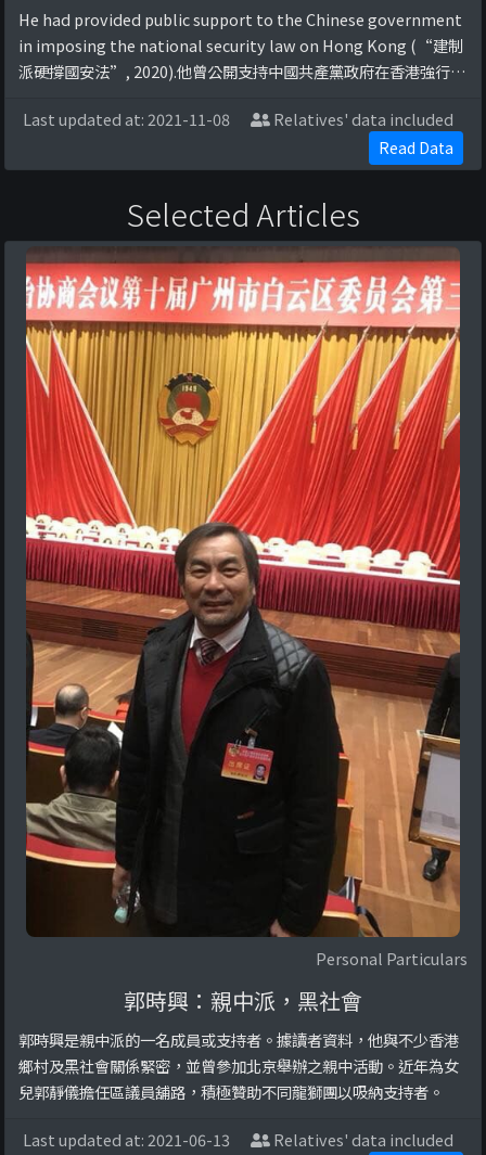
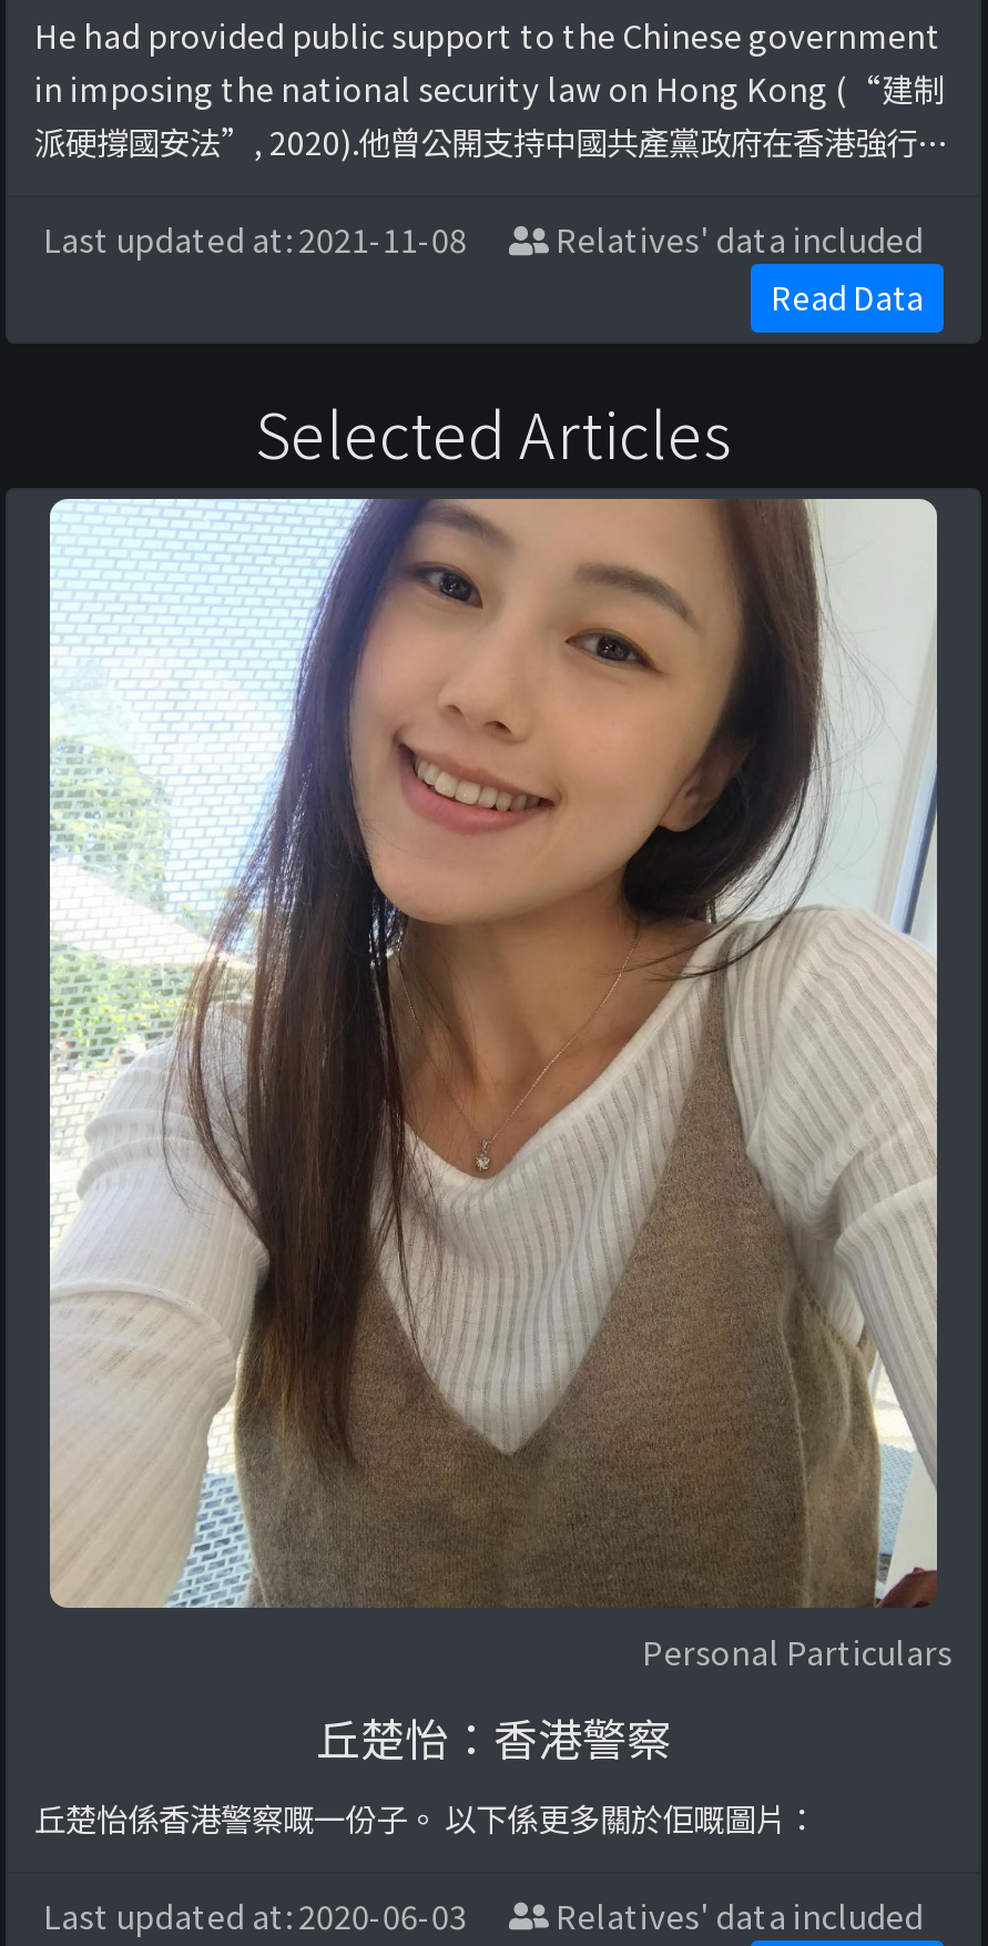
- [image]
+ [image]

- 郭時興：親中派，黑社會
- 郭時興是親中派的一名成員或支持者。據讀者資料，他與不少香港
- 鄉村及黑社會關係緊密，並曾參加北京舉辦之親中活動。近年為女
- 兒郭靜儀擔任區議員舖路，積極贊助不同龍獅團以吸納支持者。
+ 丘楚怡：香港警察
+ 丘楚怡係香港警察嘅一份子。 以下係更多關於佢嘅圖片：

- Last updated at: 2021-06-13
+ Last updated at: 2020-06-03
